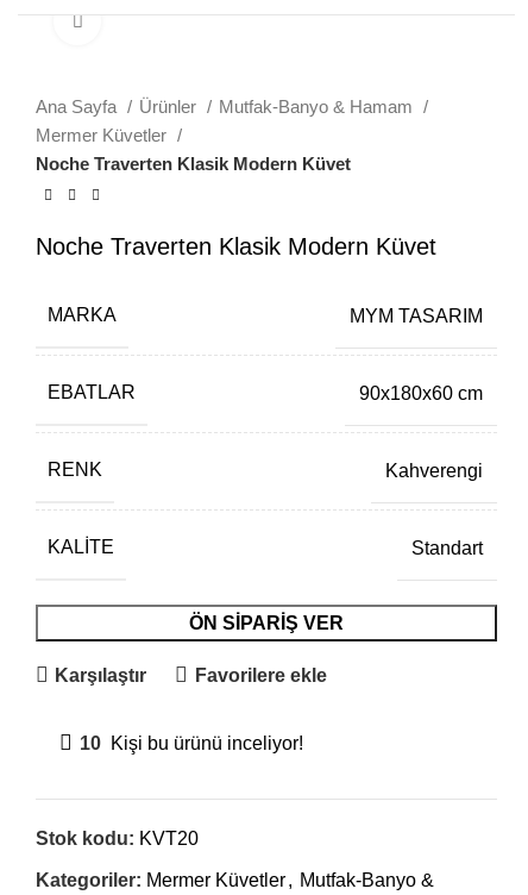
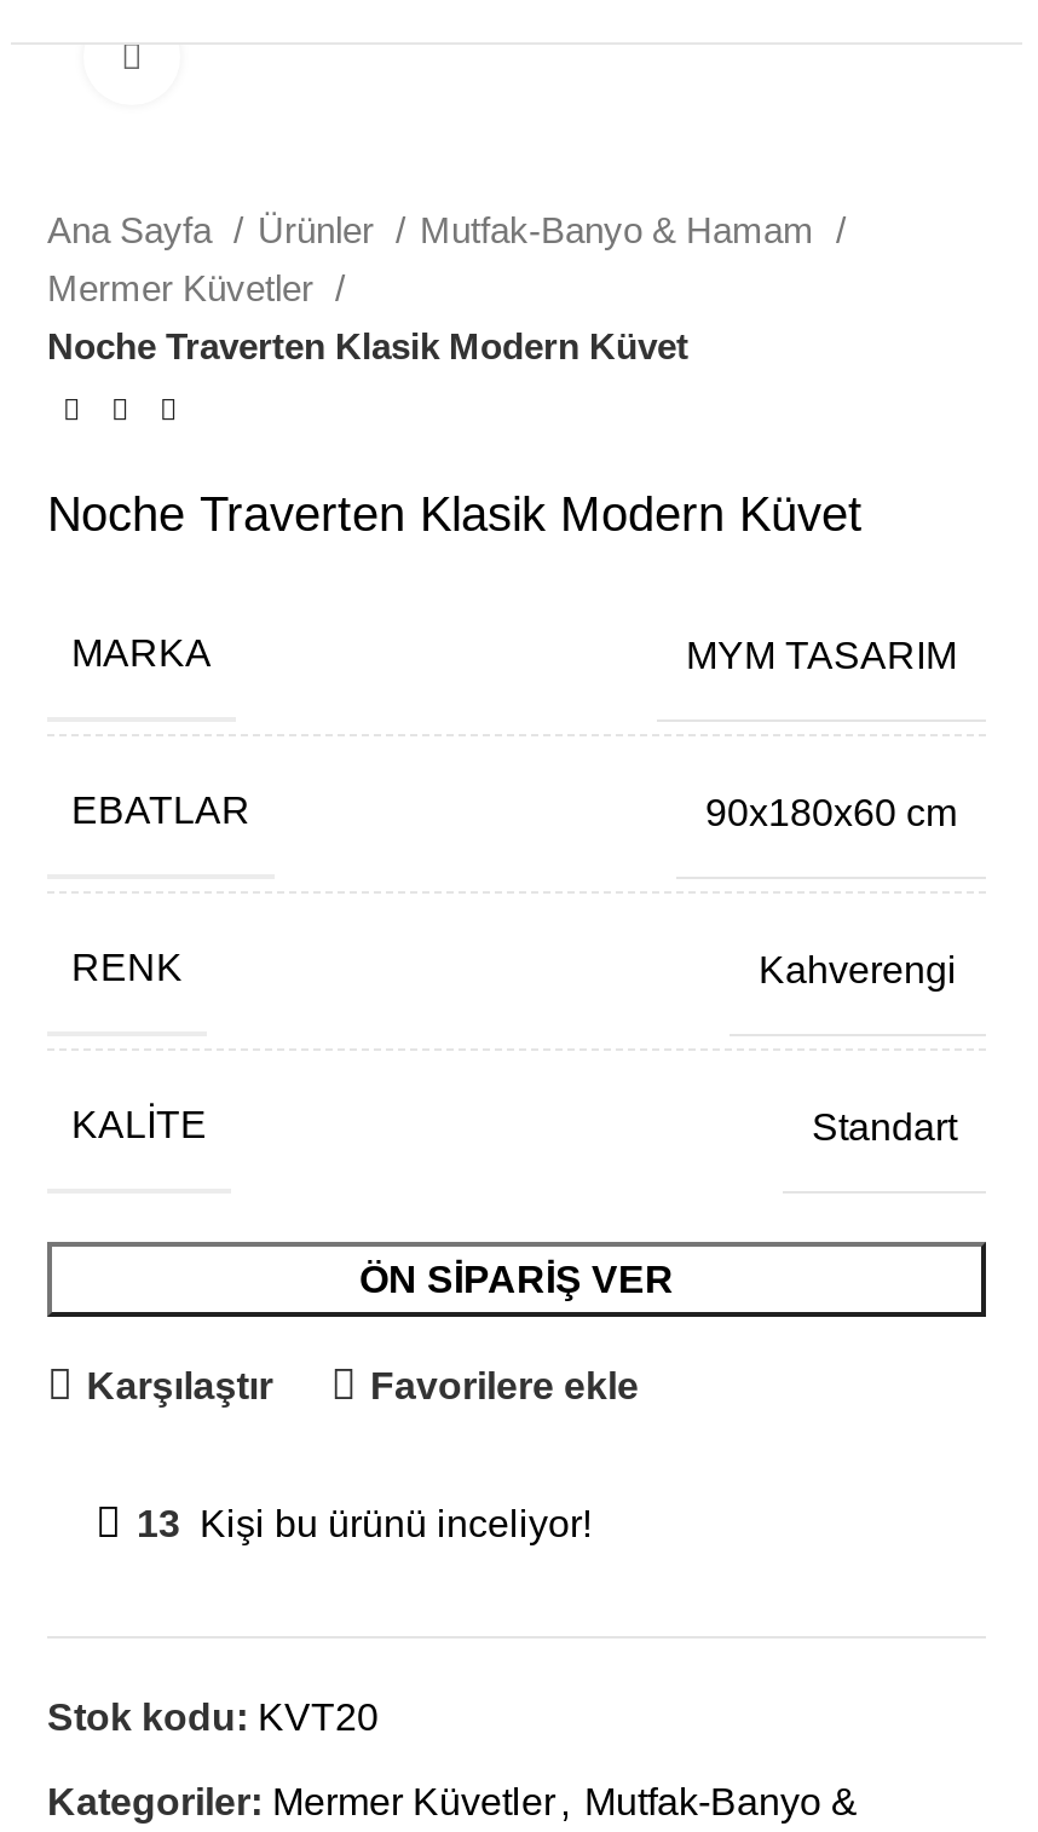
- 10 Kişi bu ürünü inceliyor!
+ 13 Kişi bu ürünü inceliyor!
